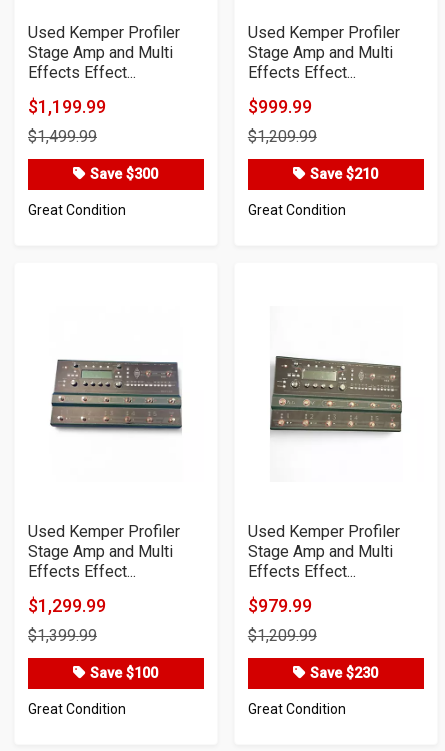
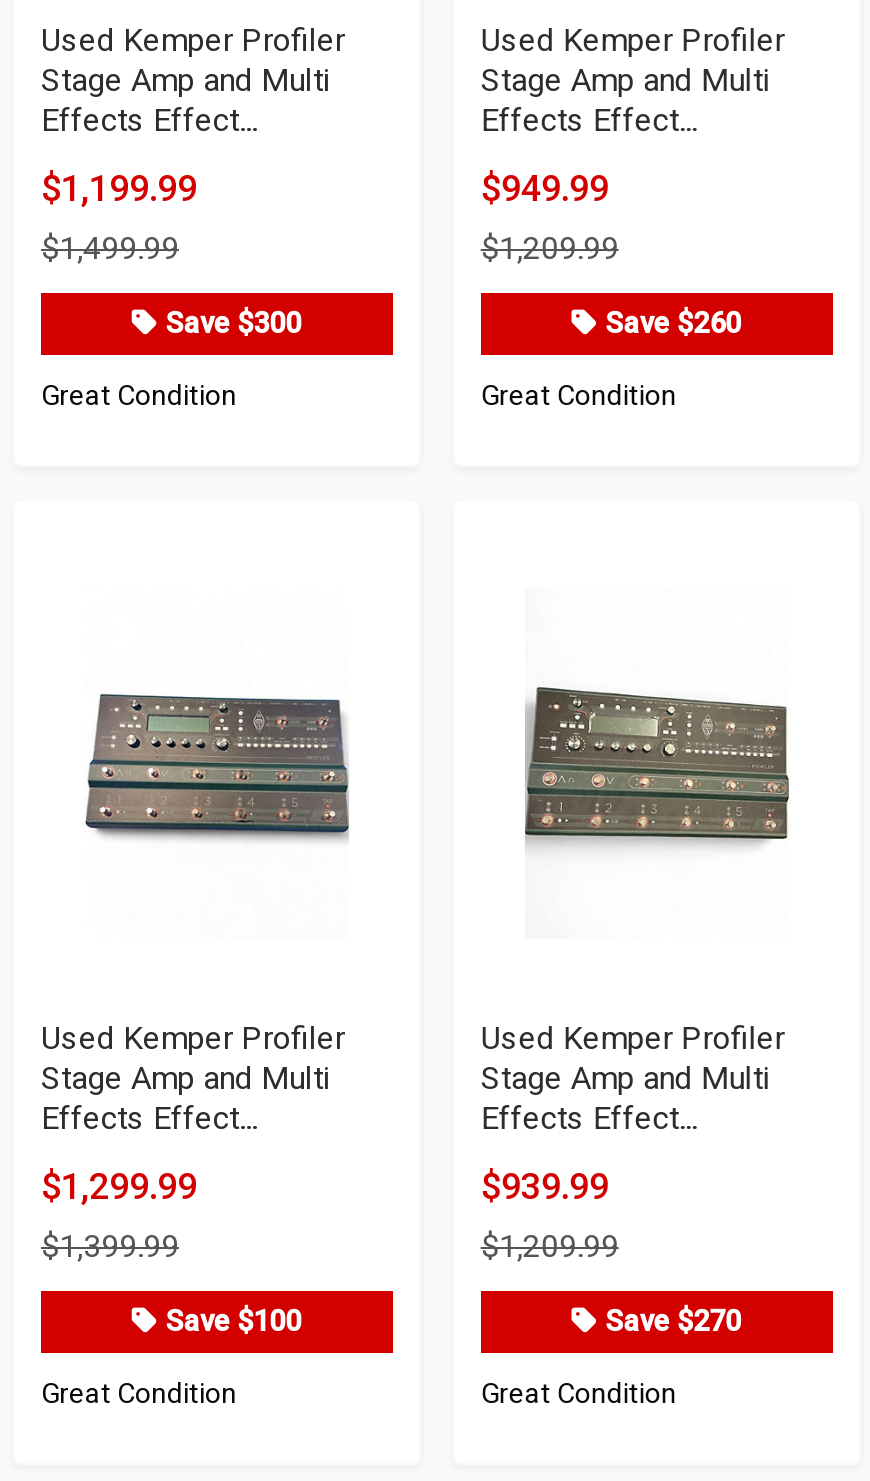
- $999.99
+ $949.99

- Save $210
+ Save $260

- $979.99
+ $939.99

- Save $230
+ Save $270
